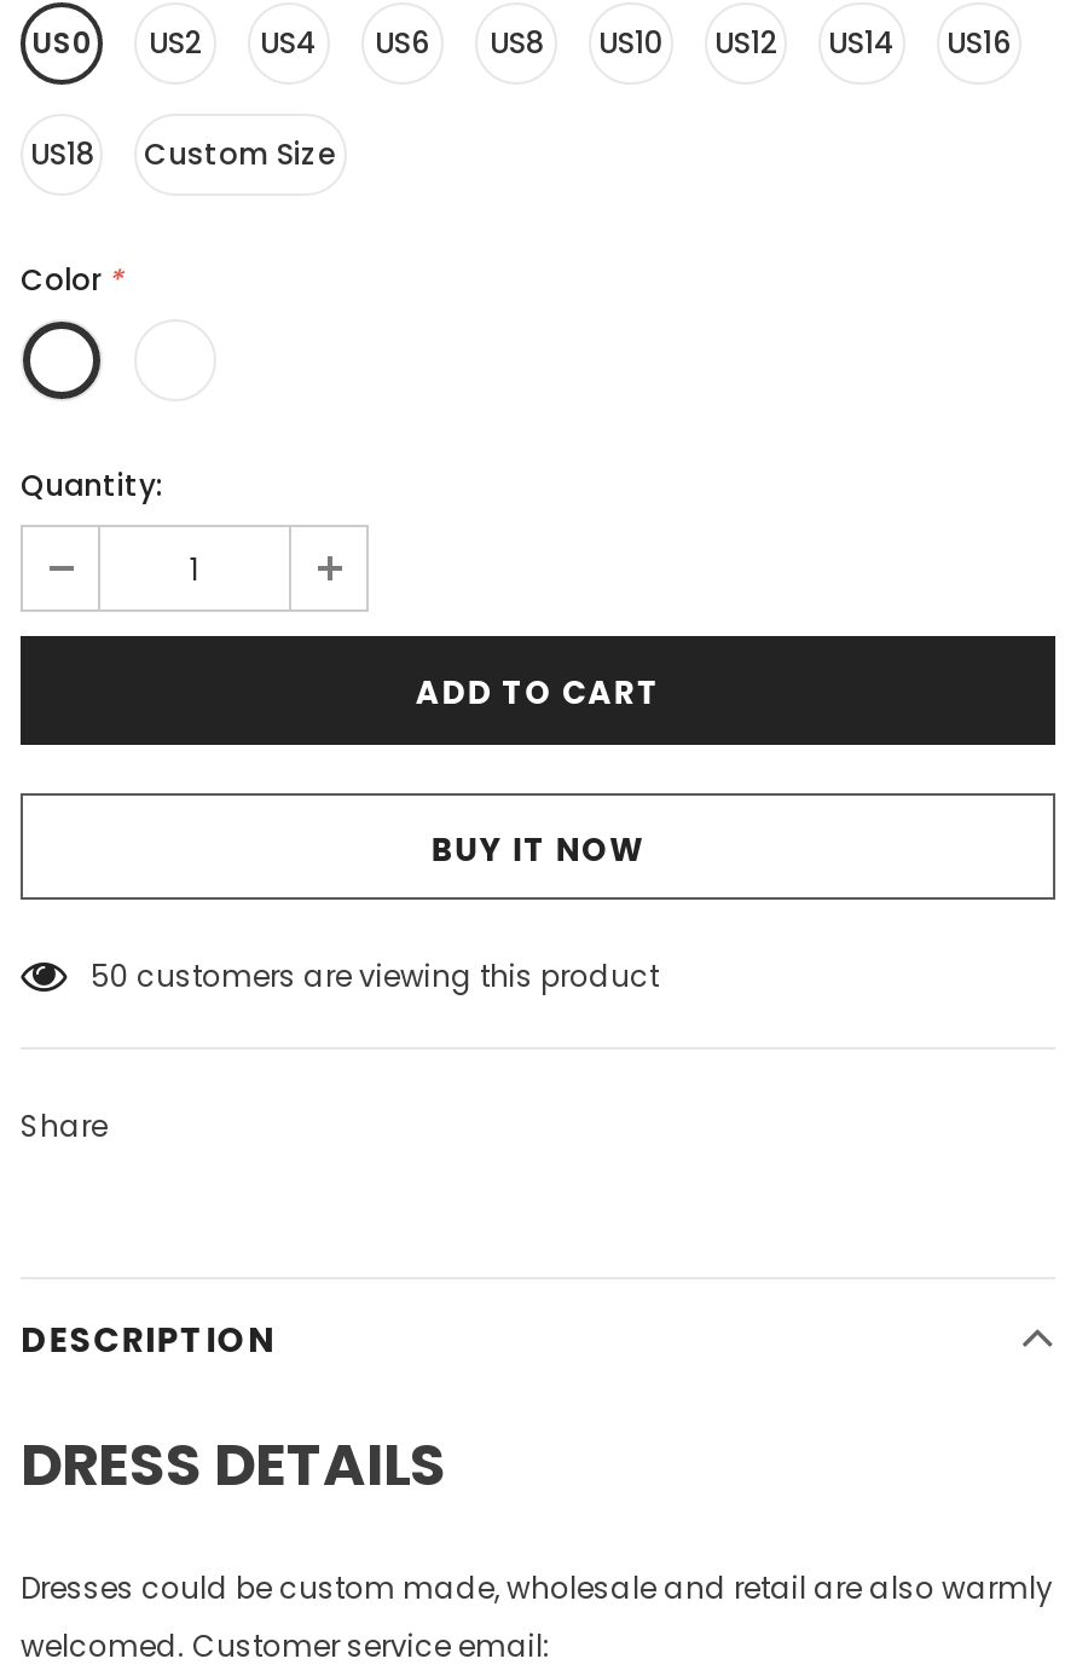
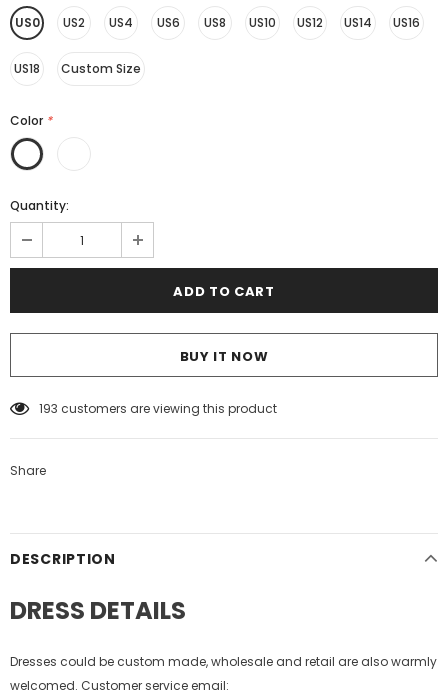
- 50 customers are viewing this product
+ 193 customers are viewing this product
